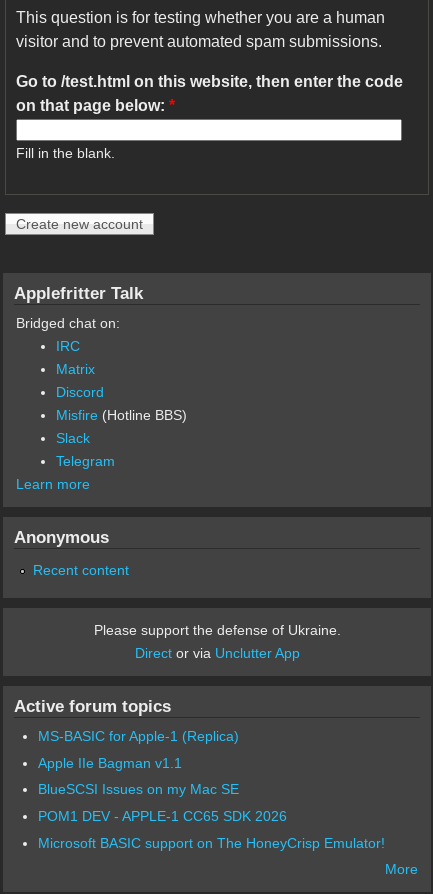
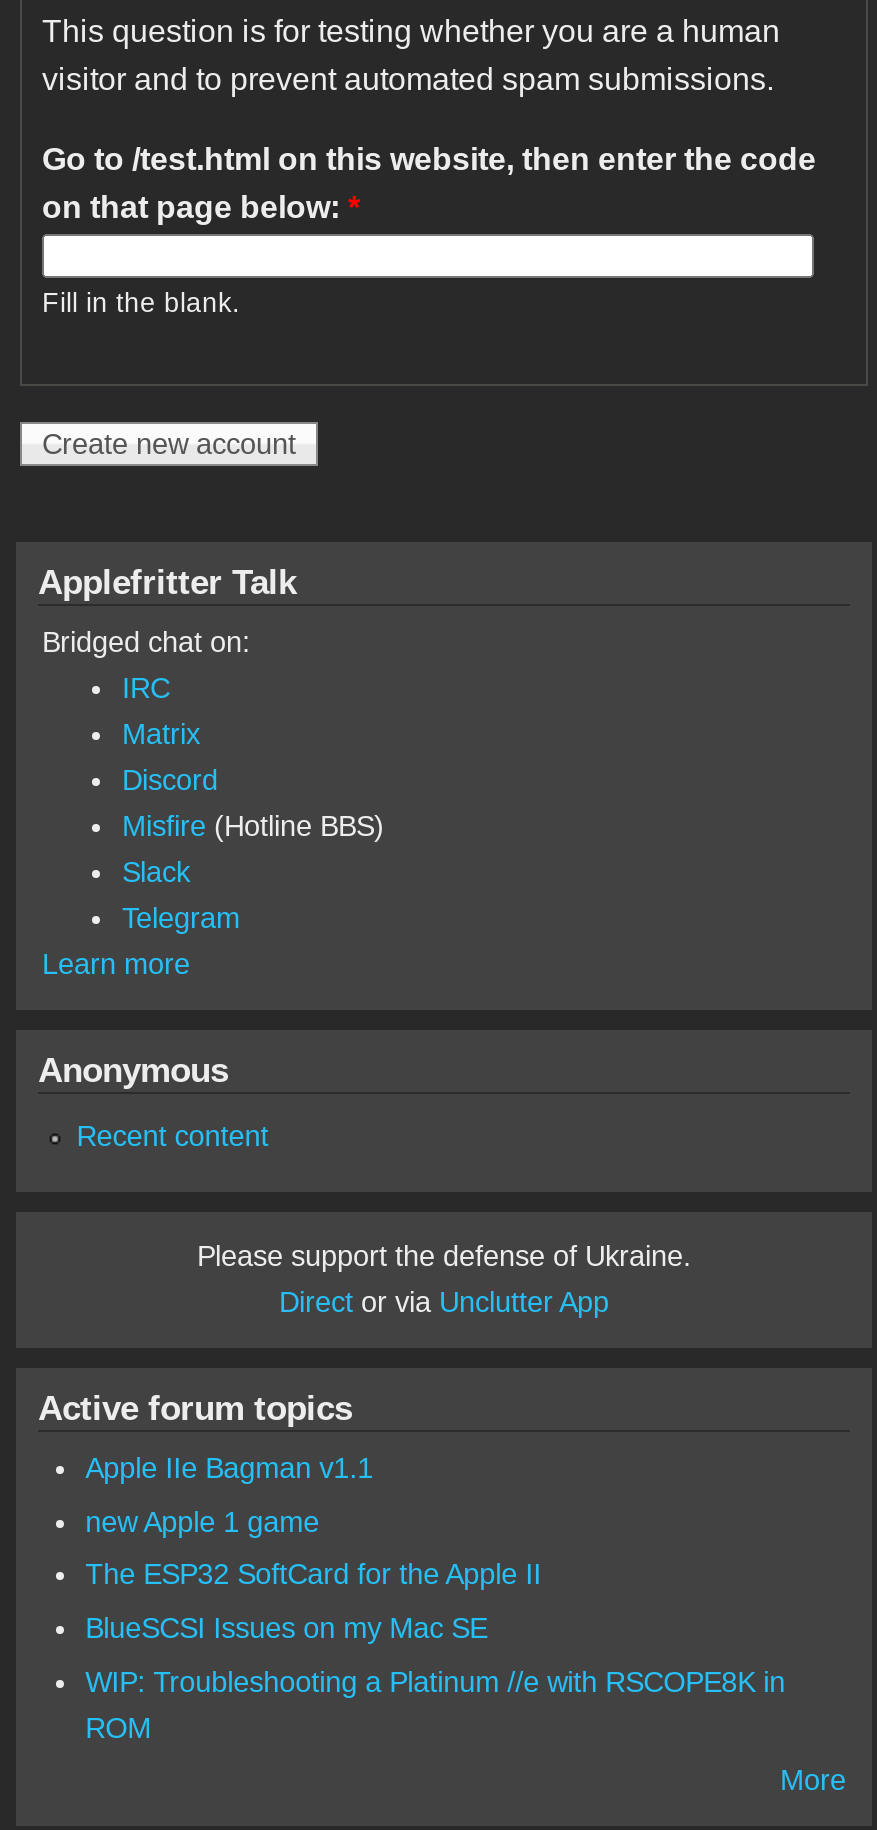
- MS-BASIC for Apple-1 (Replica)

moved up: Apple IIe Bagman v1.1

+ new Apple 1 game
+ The ESP32 SoftCard for the Apple II

- POM1 DEV - APPLE-1 CC65 SDK 2026
- Microsoft BASIC support on The HoneyCrisp Emulator!
+ WIP: Troubleshooting a Platinum //e with RSCOPE8K in
+ ROM
